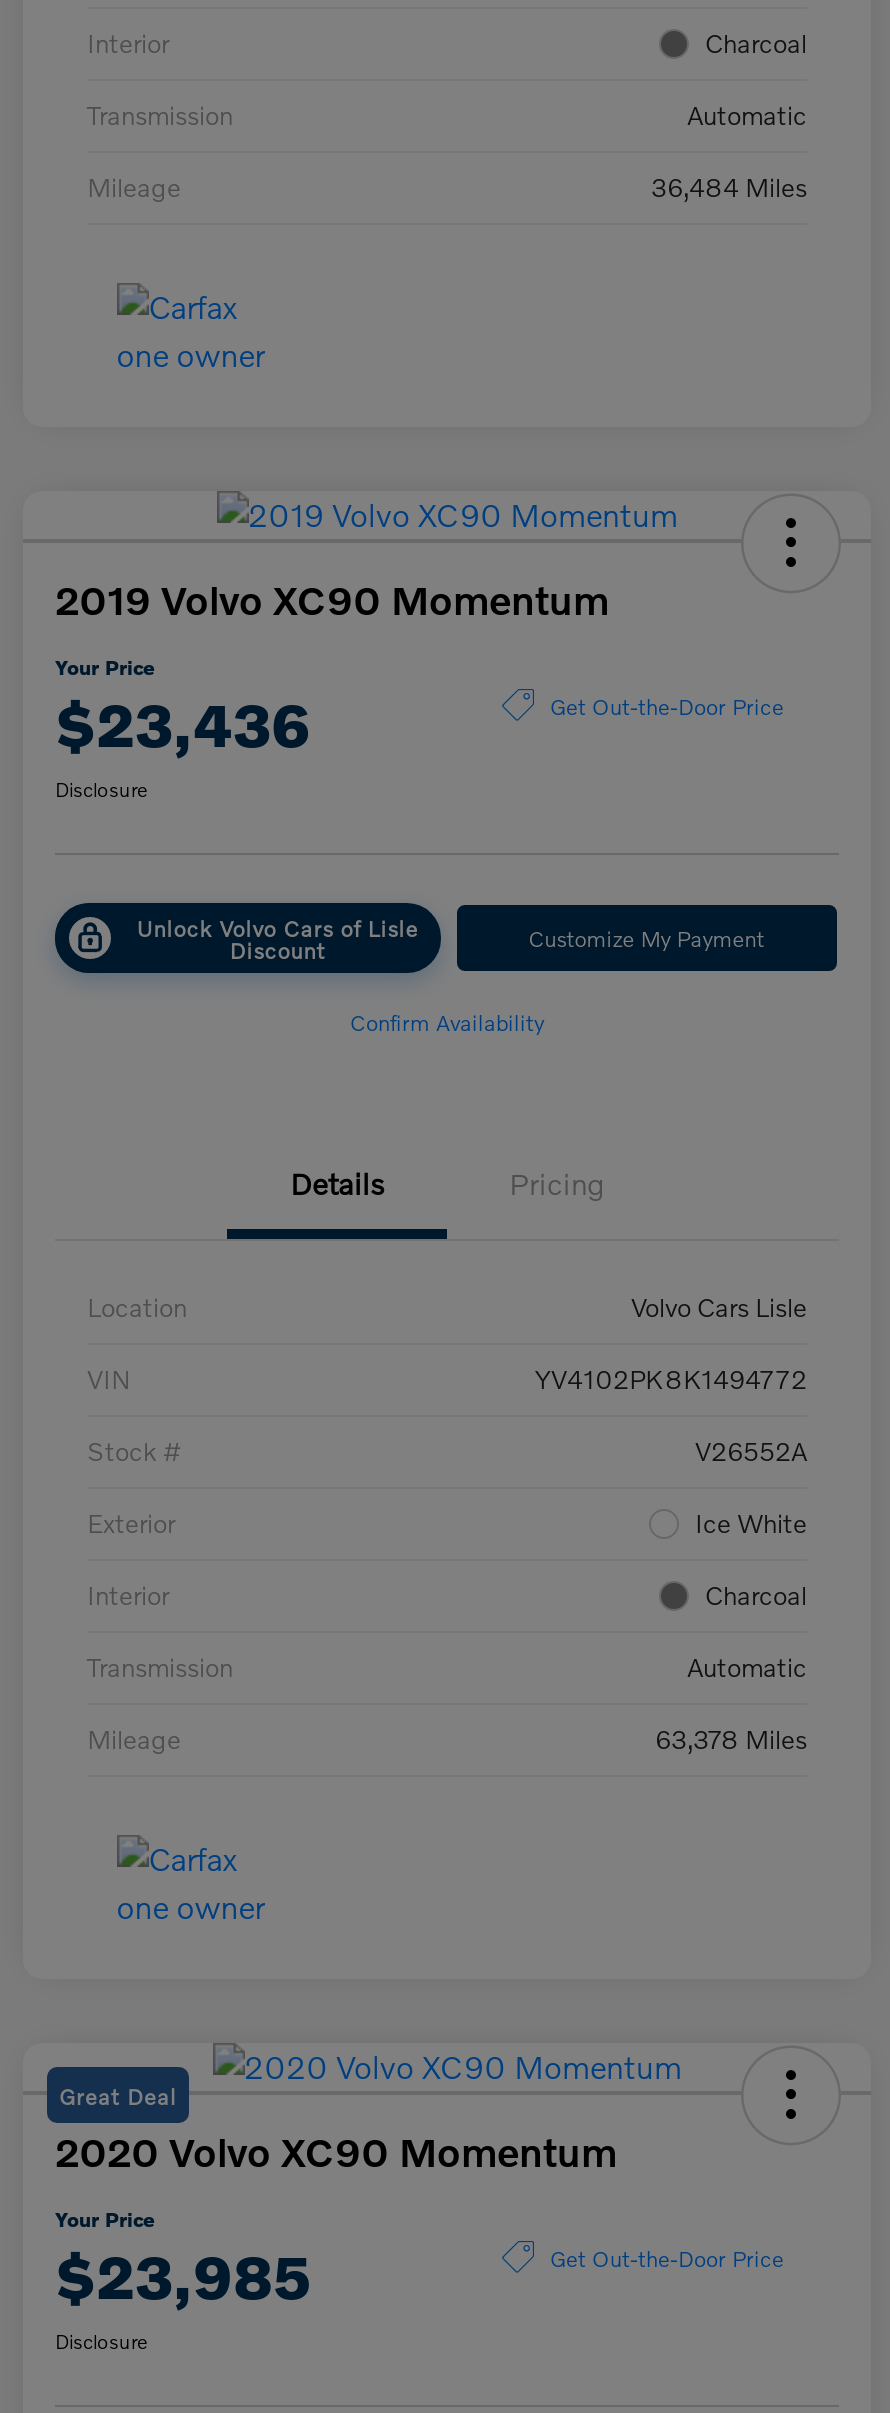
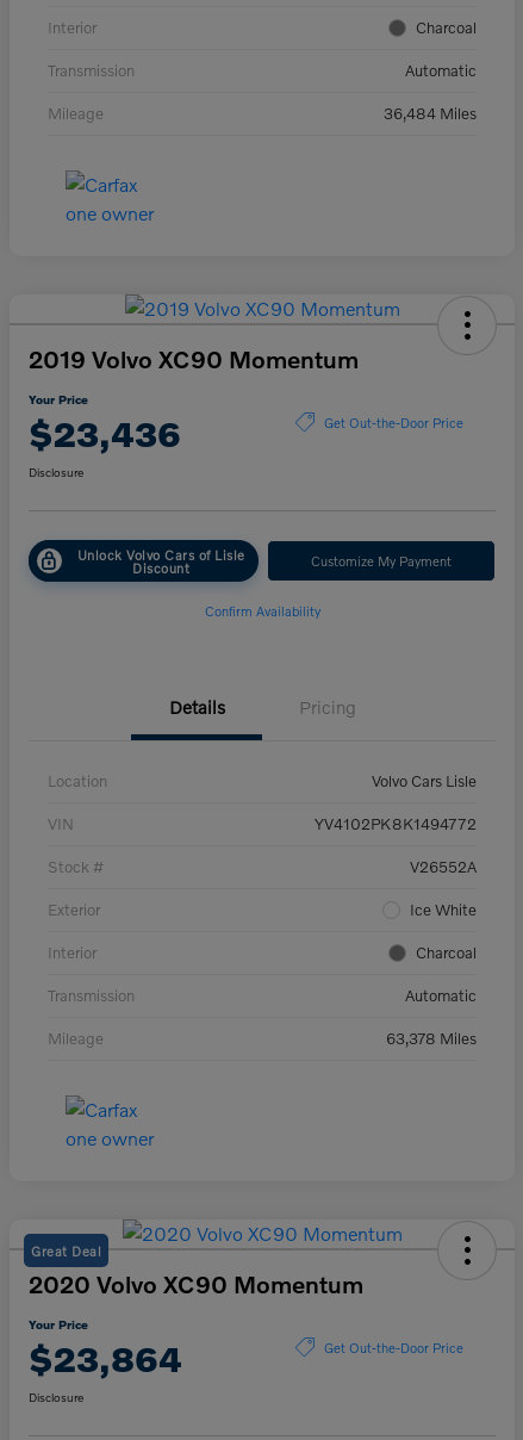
- $23,985
+ $23,864
